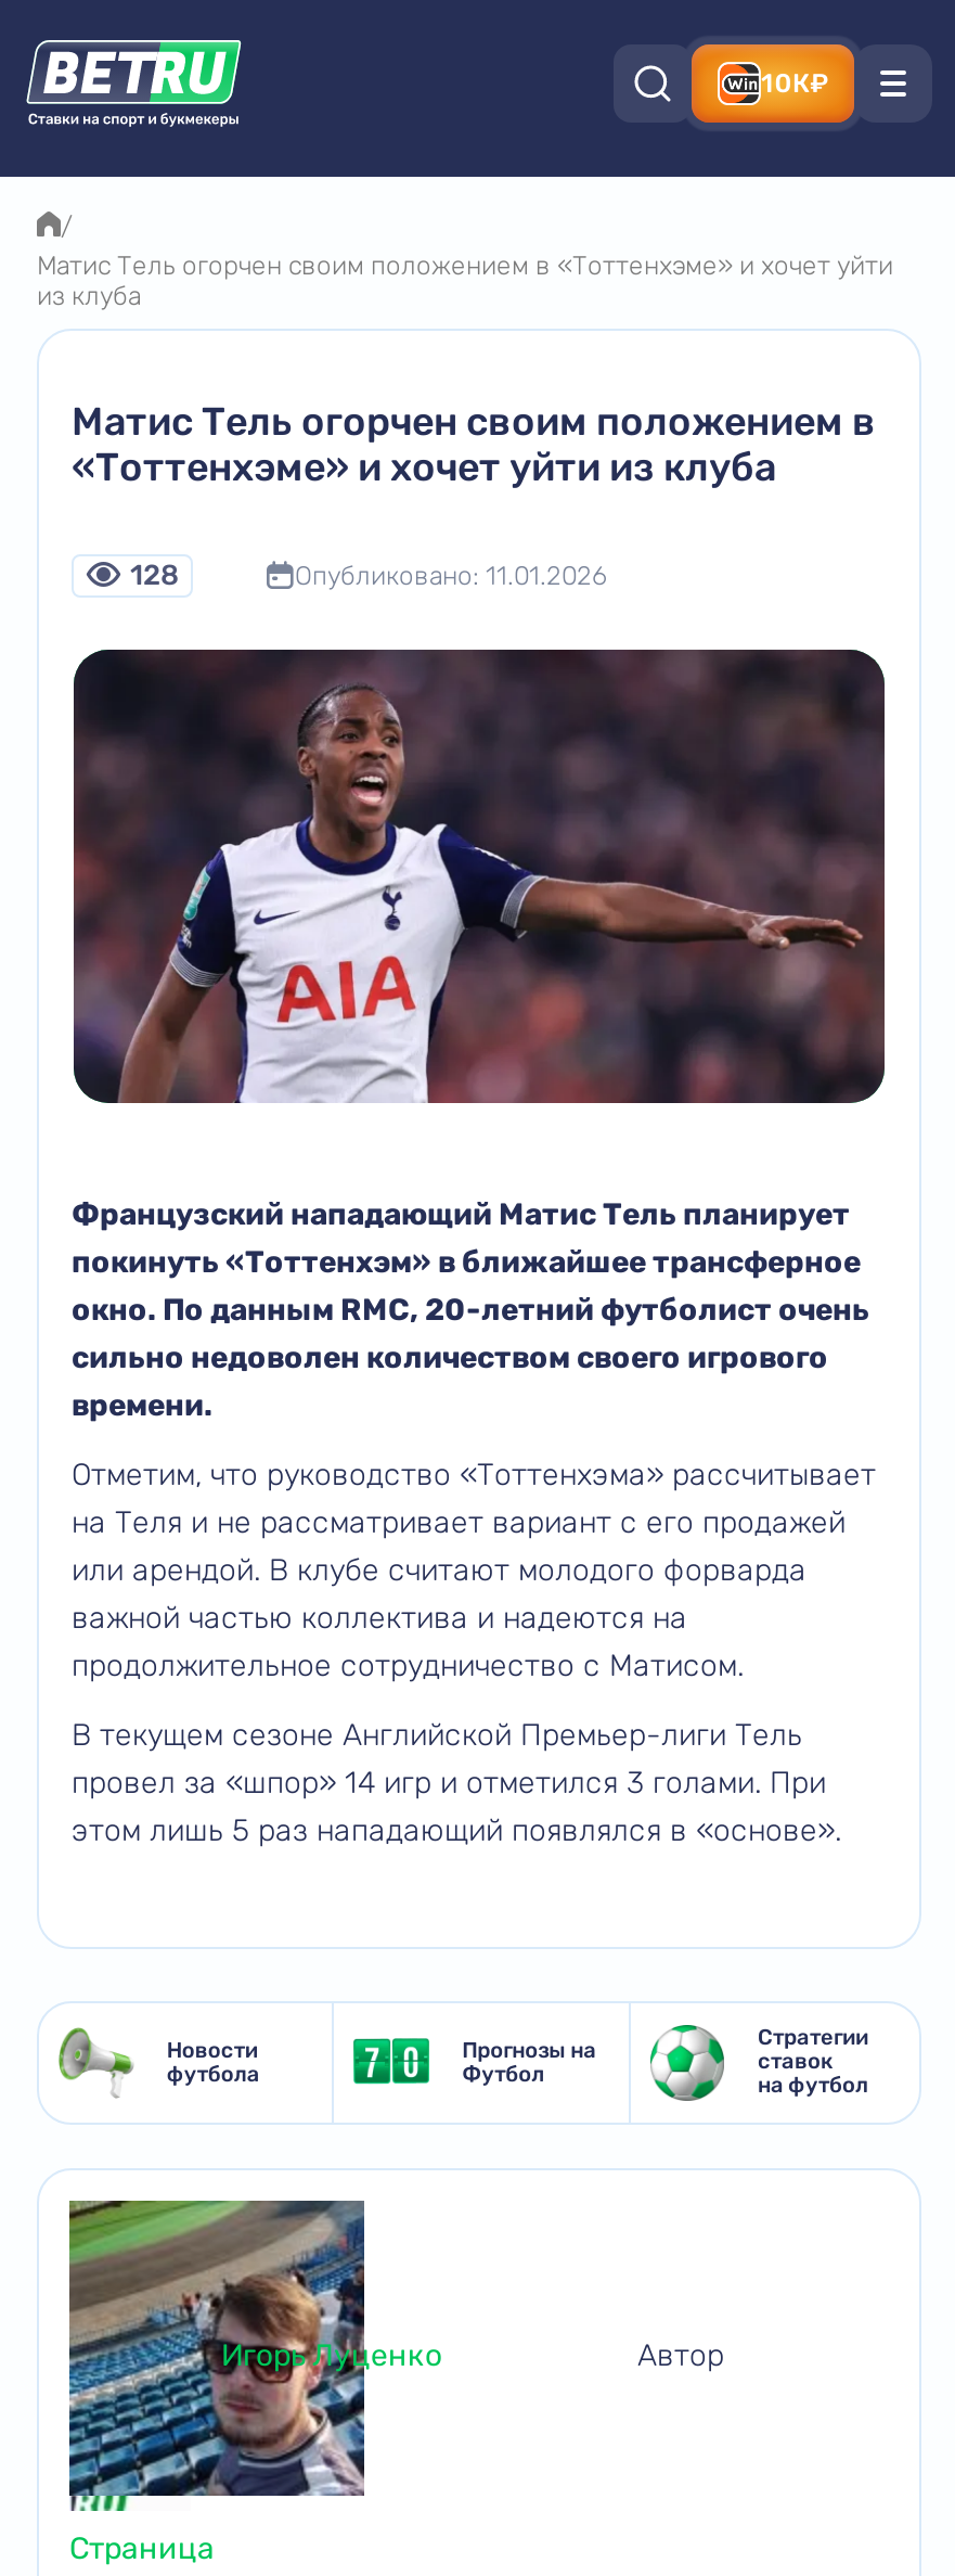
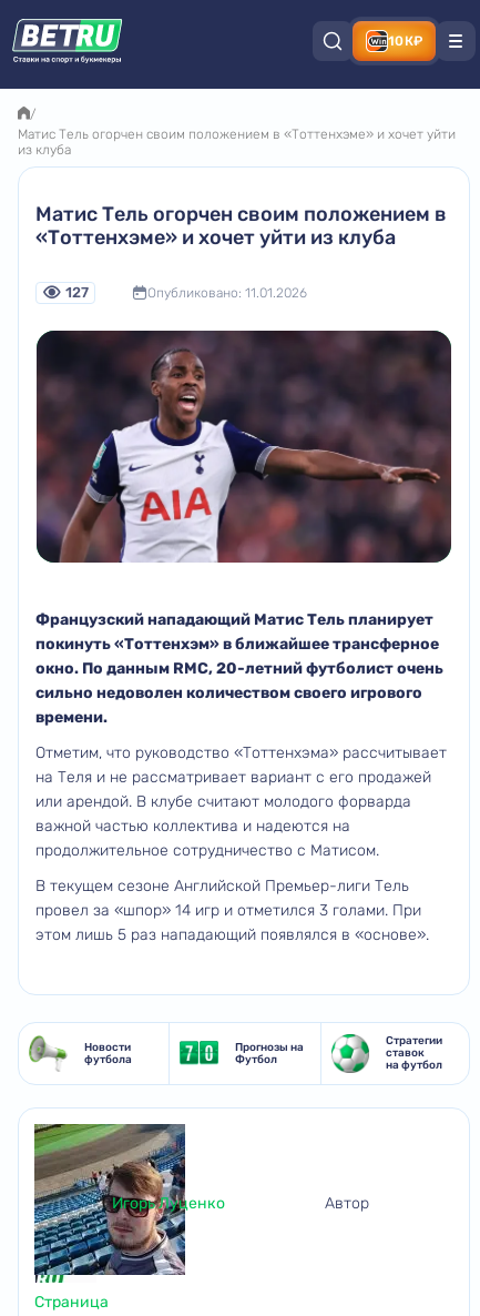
- 128
+ 127
